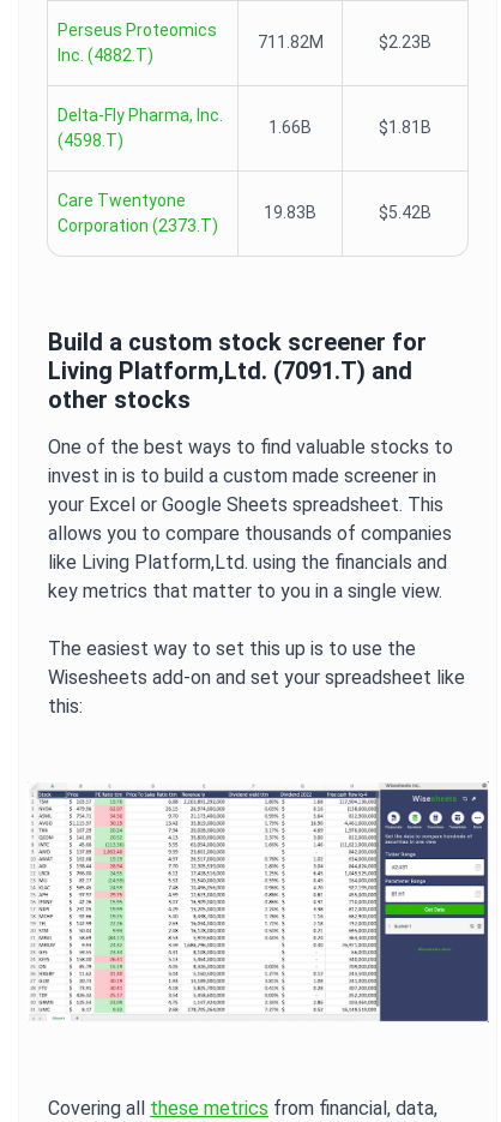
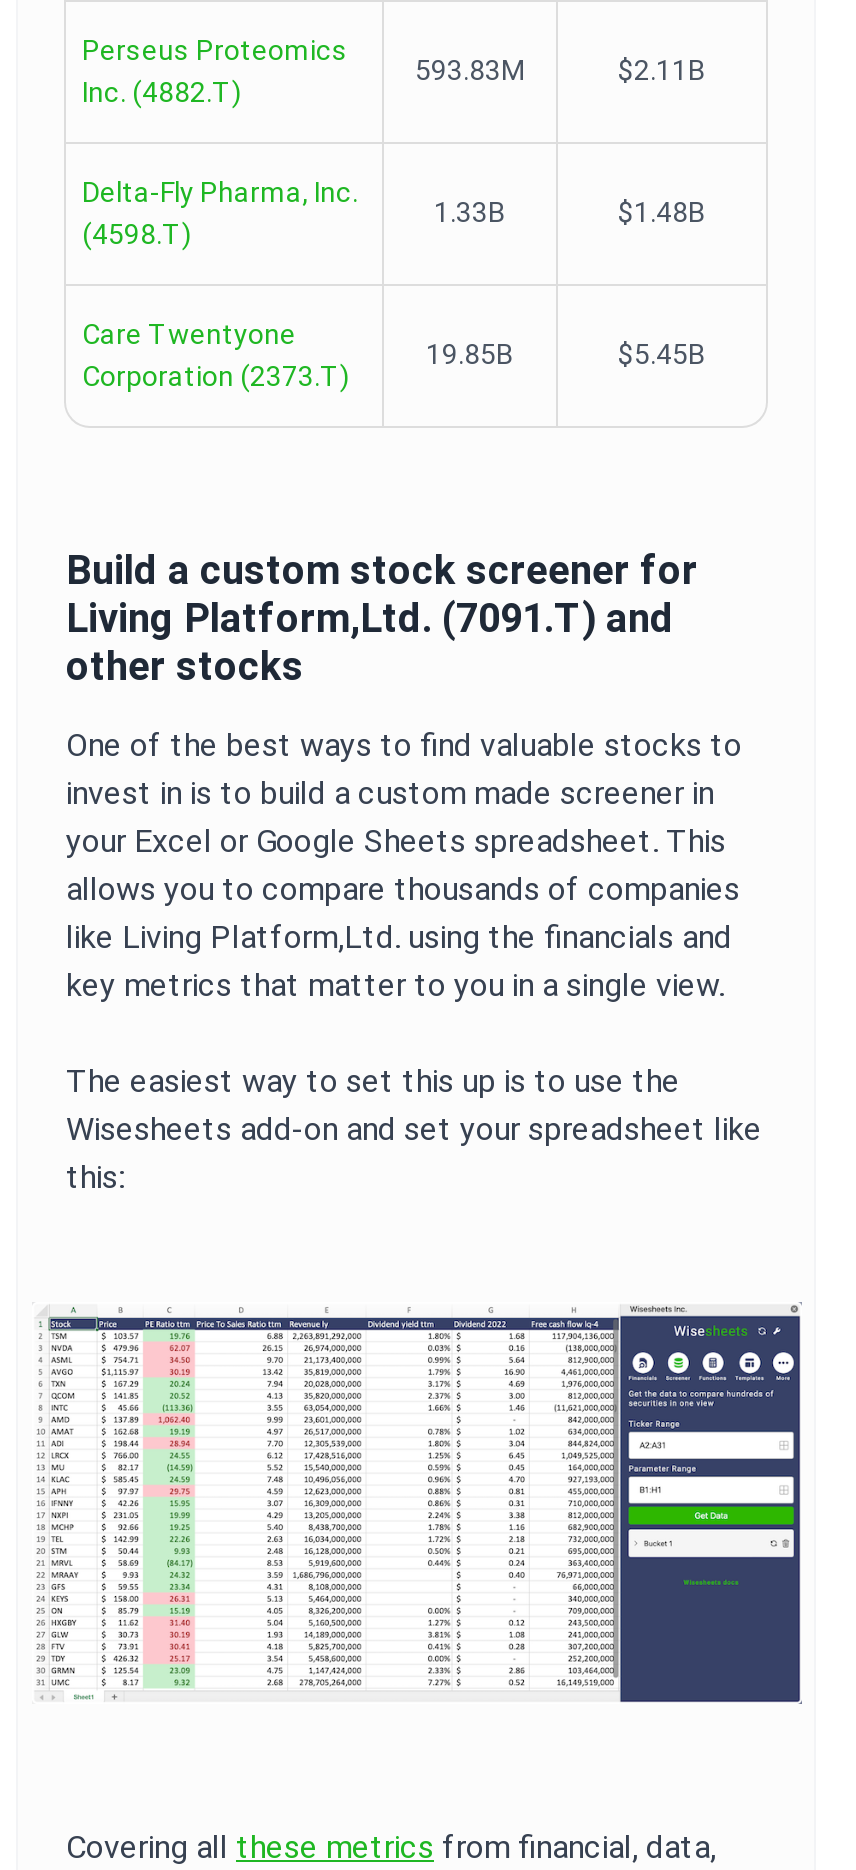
- 711.82M
- $2.23B
+ 593.83M
+ $2.11B

- 1.66B
- $1.81B
+ 1.33B
+ $1.48B

- 19.83B
- $5.42B
+ 19.85B
+ $5.45B
